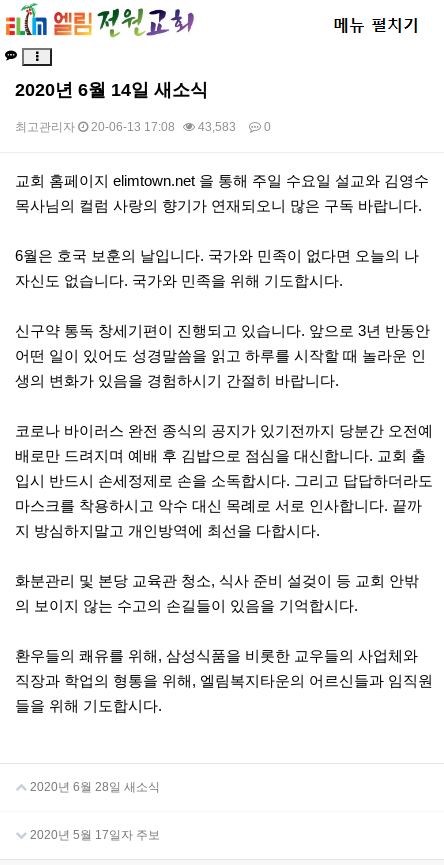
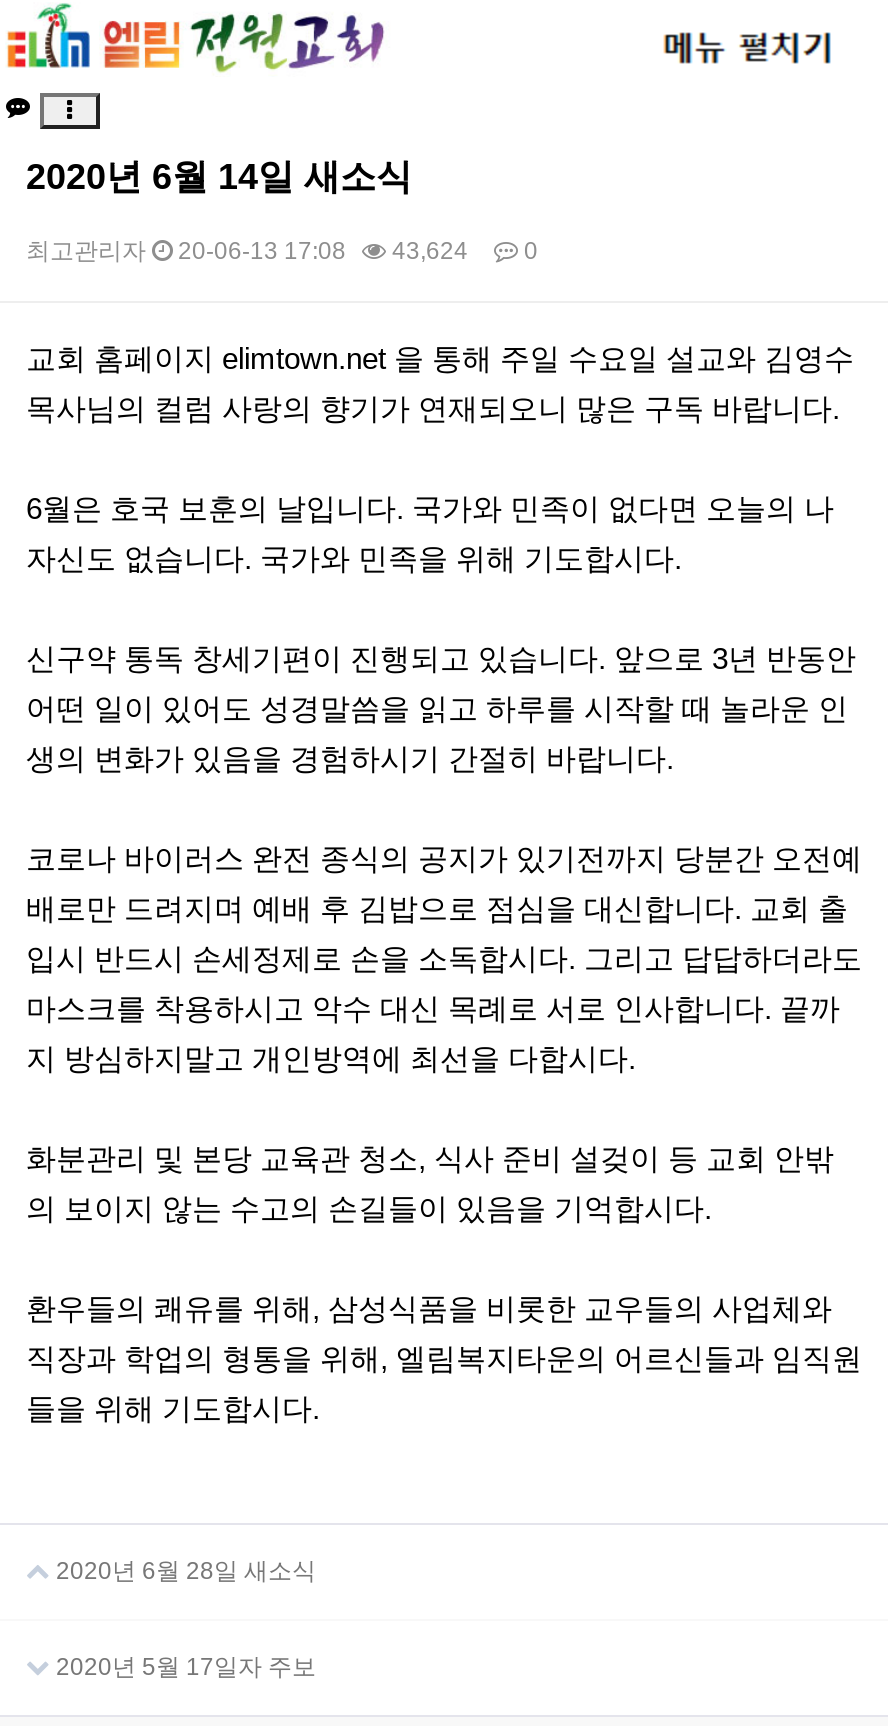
- 최고관리자 20-06-13 17:08 43,583 0
+ 최고관리자 20-06-13 17:08 43,624 0
